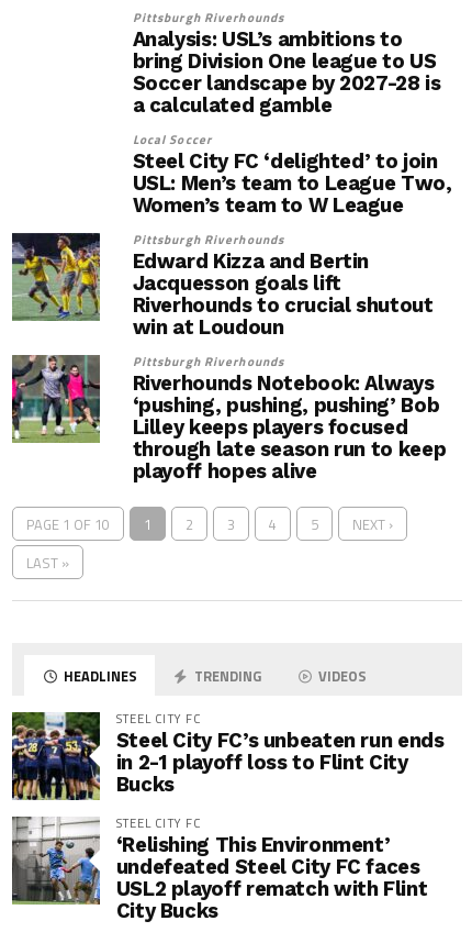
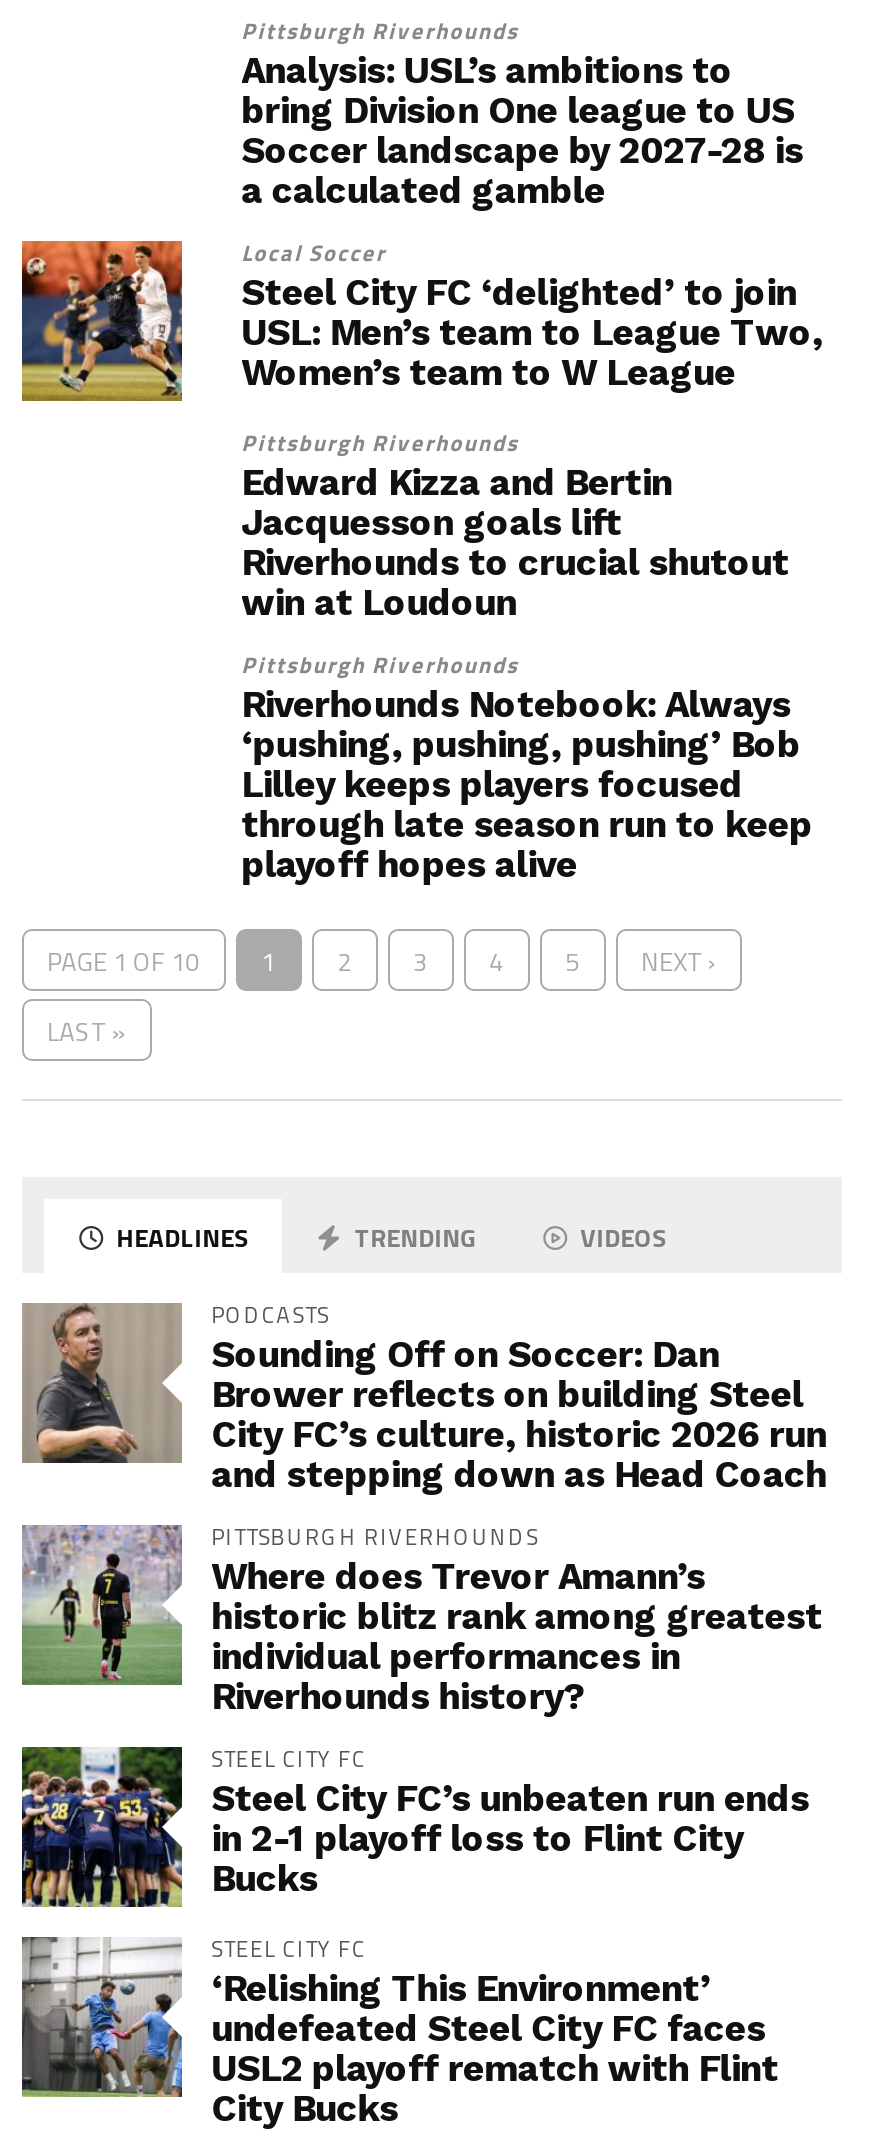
+ [image]

- [image]

- [image]

+ [image]

+ [image]
+ PODCASTS
+ Sounding Off on Soccer: Dan
+ Brower reflects on building Steel
+ City FC’s culture, historic 2026 run
+ and stepping down as Head Coach
+ PITTSBURGH RIVERHOUNDS
+ Where does Trevor Amann’s
+ historic blitz rank among greatest
+ individual performances in
+ Riverhounds history?
